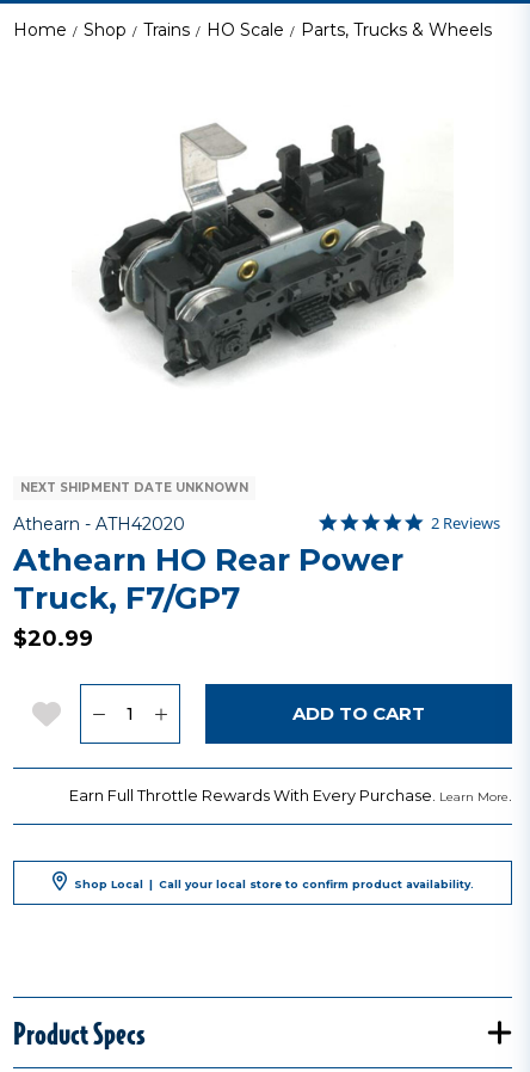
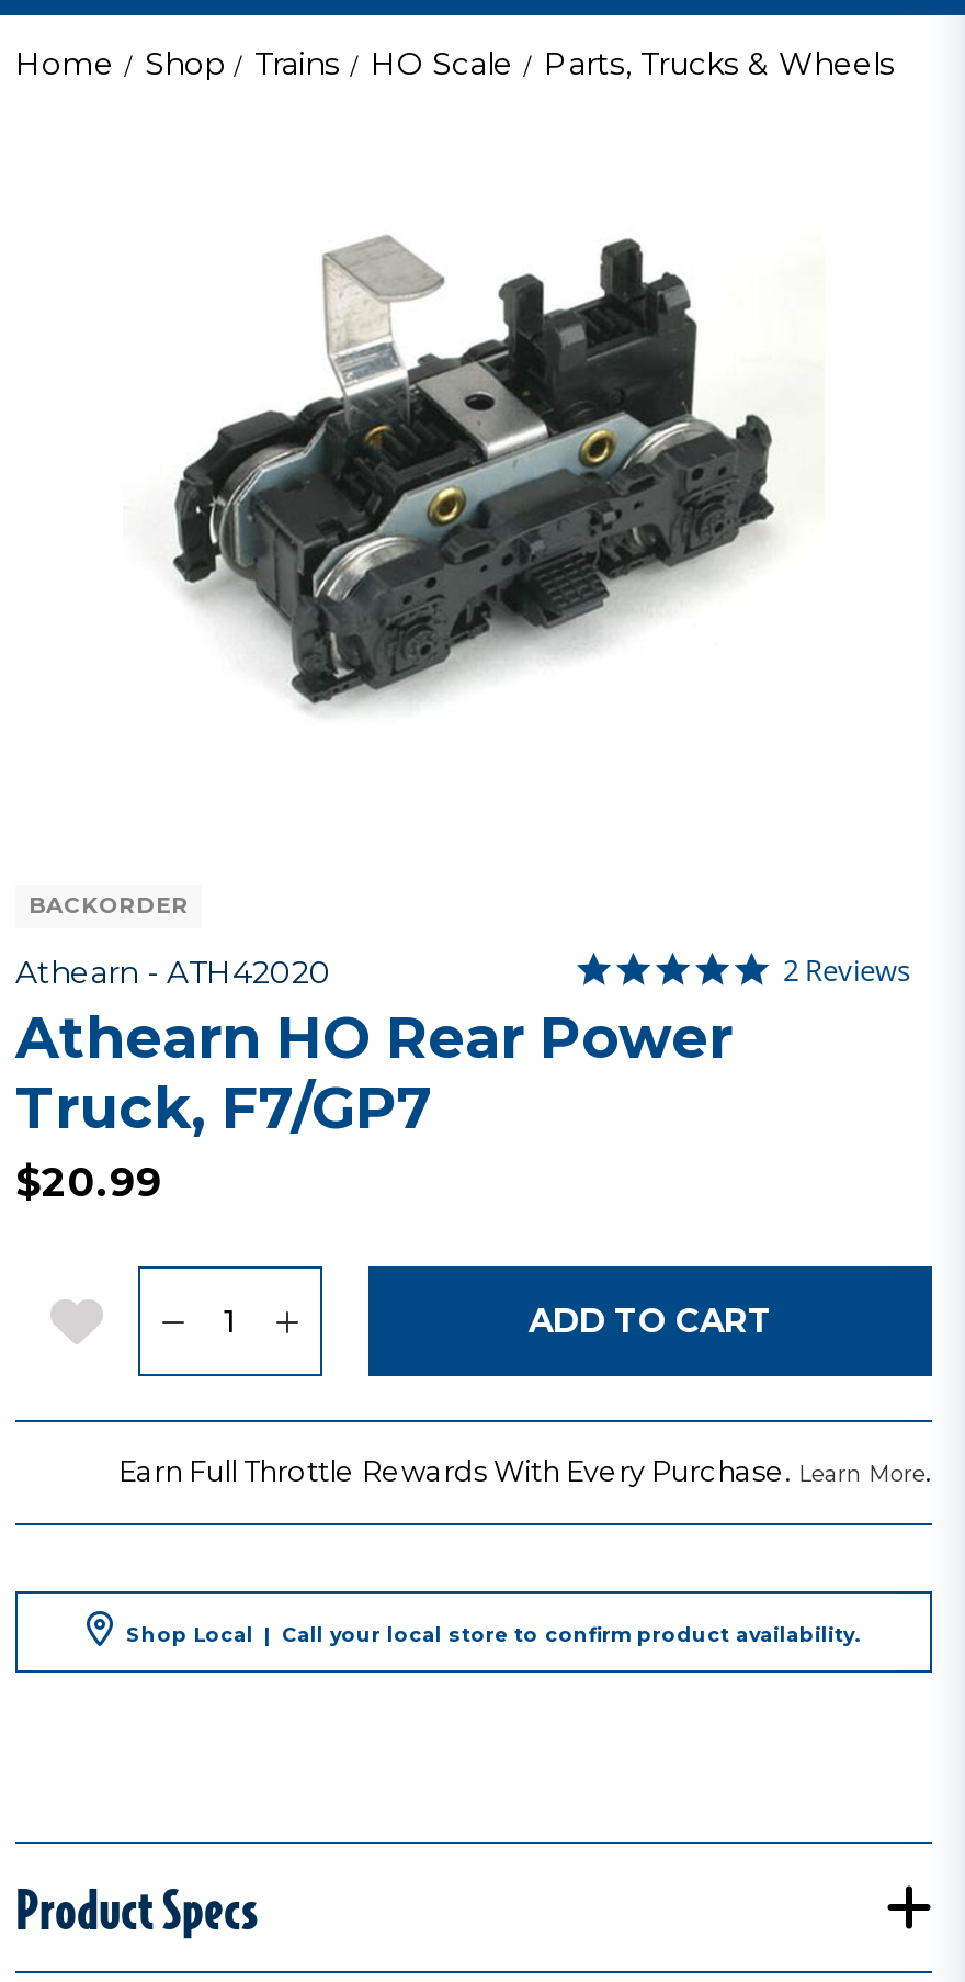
- NEXT SHIPMENT DATE UNKNOWN
+ BACKORDER
